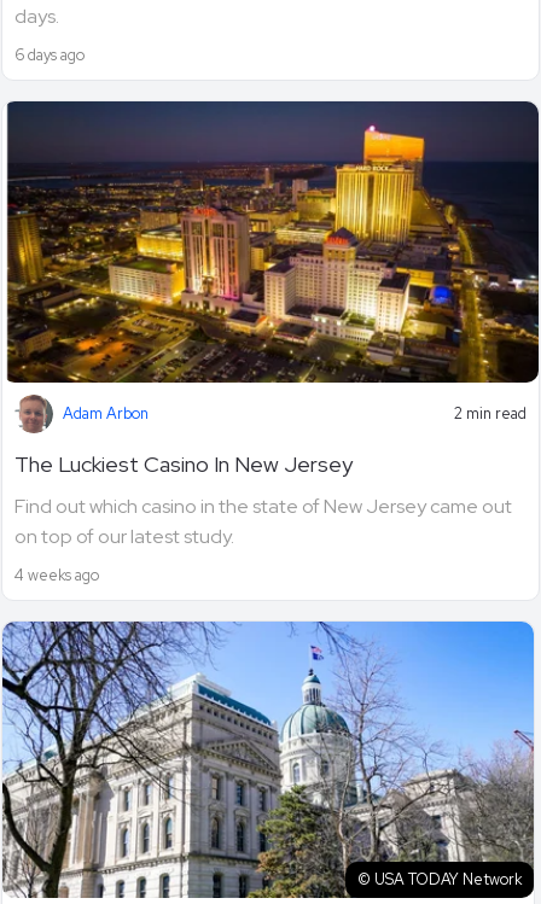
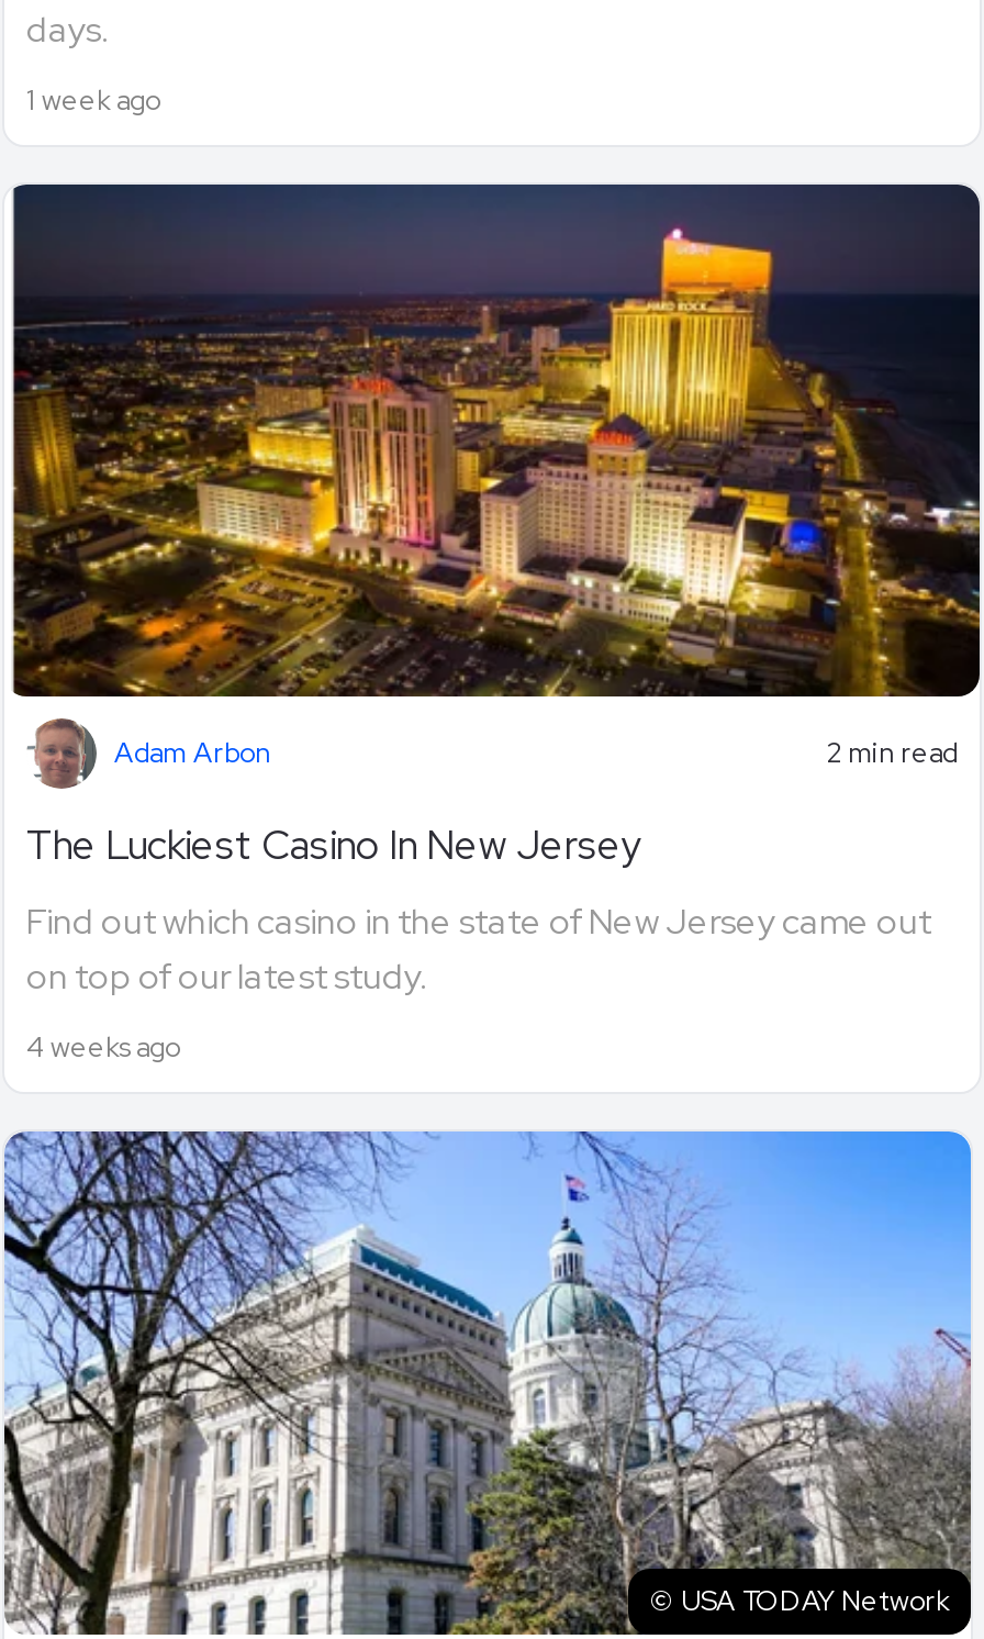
- 6 days ago
+ 1 week ago
